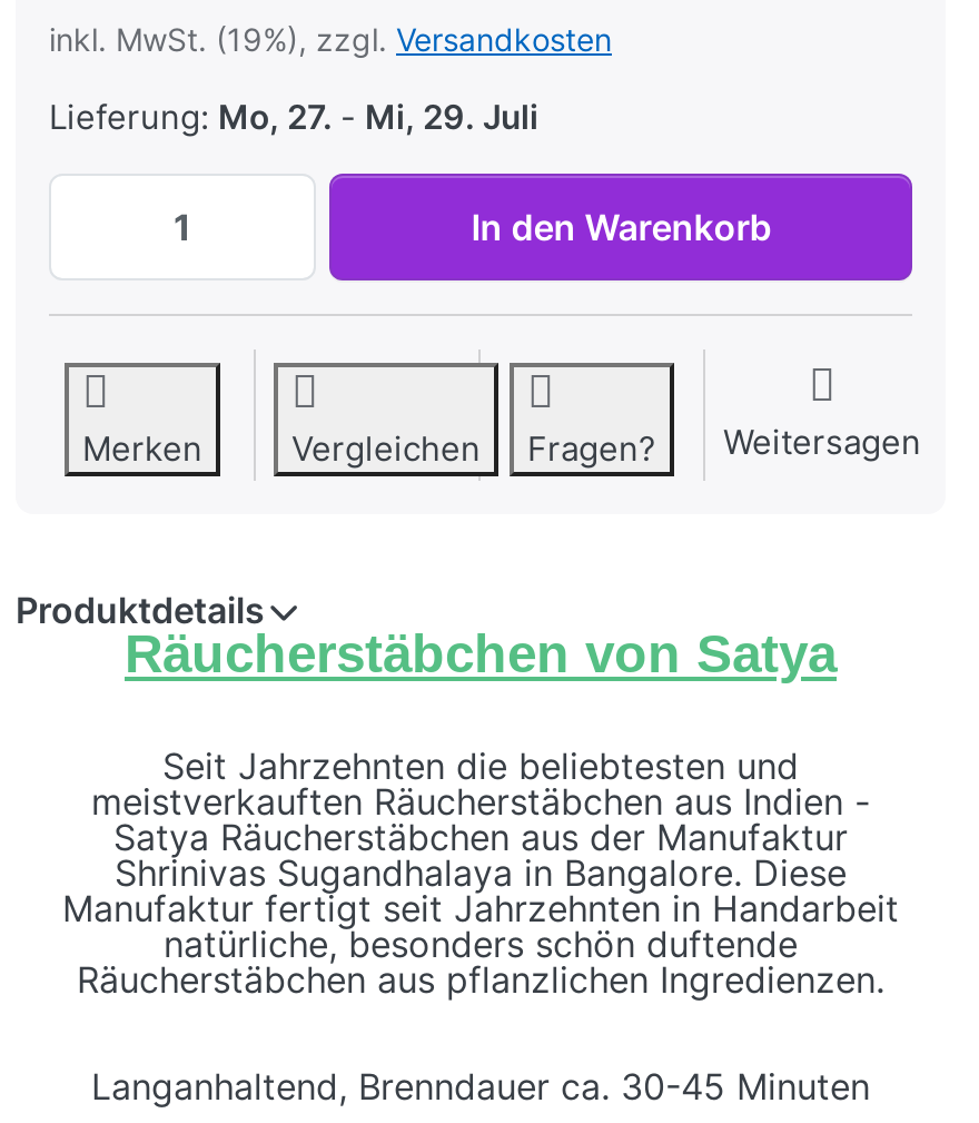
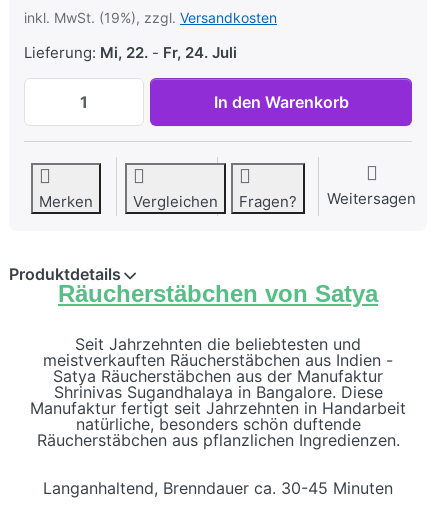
- Lieferung: Mo, 27. - Mi, 29. Juli
+ Lieferung: Mi, 22. - Fr, 24. Juli
